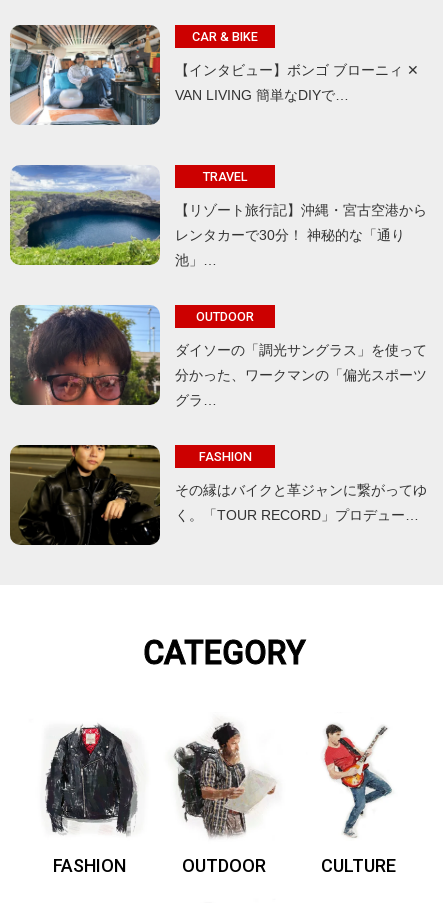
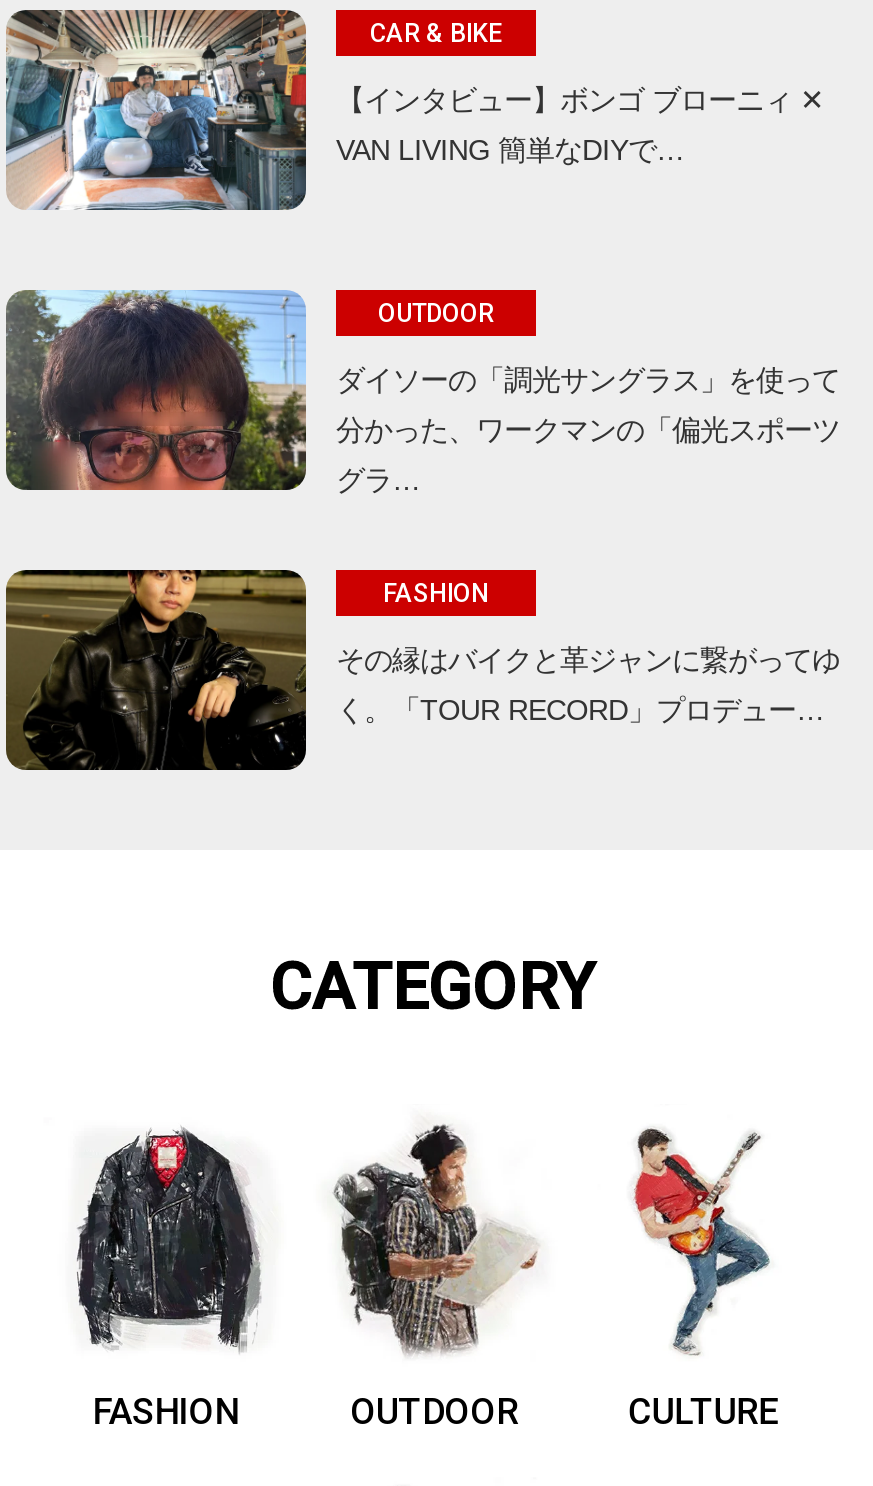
- [image]
- TRAVEL
- 【リゾート旅行記】沖縄・宮古空港から
- レンタカーで30分！ 神秘的な「通り
- 池」…
